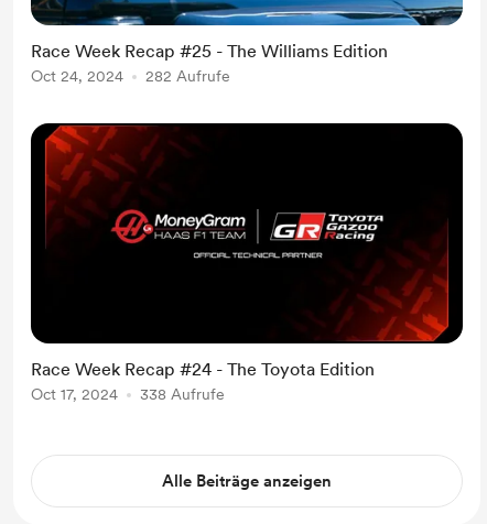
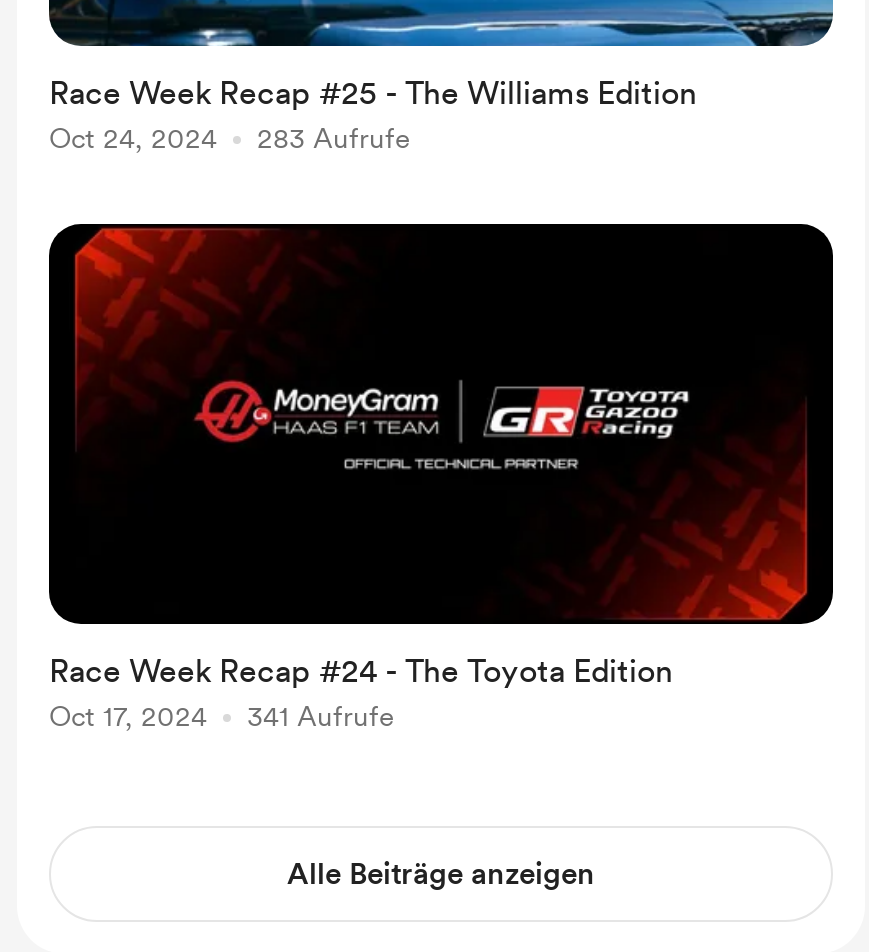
- Oct 24, 2024 282 Aufrufe
+ Oct 24, 2024 283 Aufrufe

- Oct 17, 2024 338 Aufrufe
+ Oct 17, 2024 341 Aufrufe
